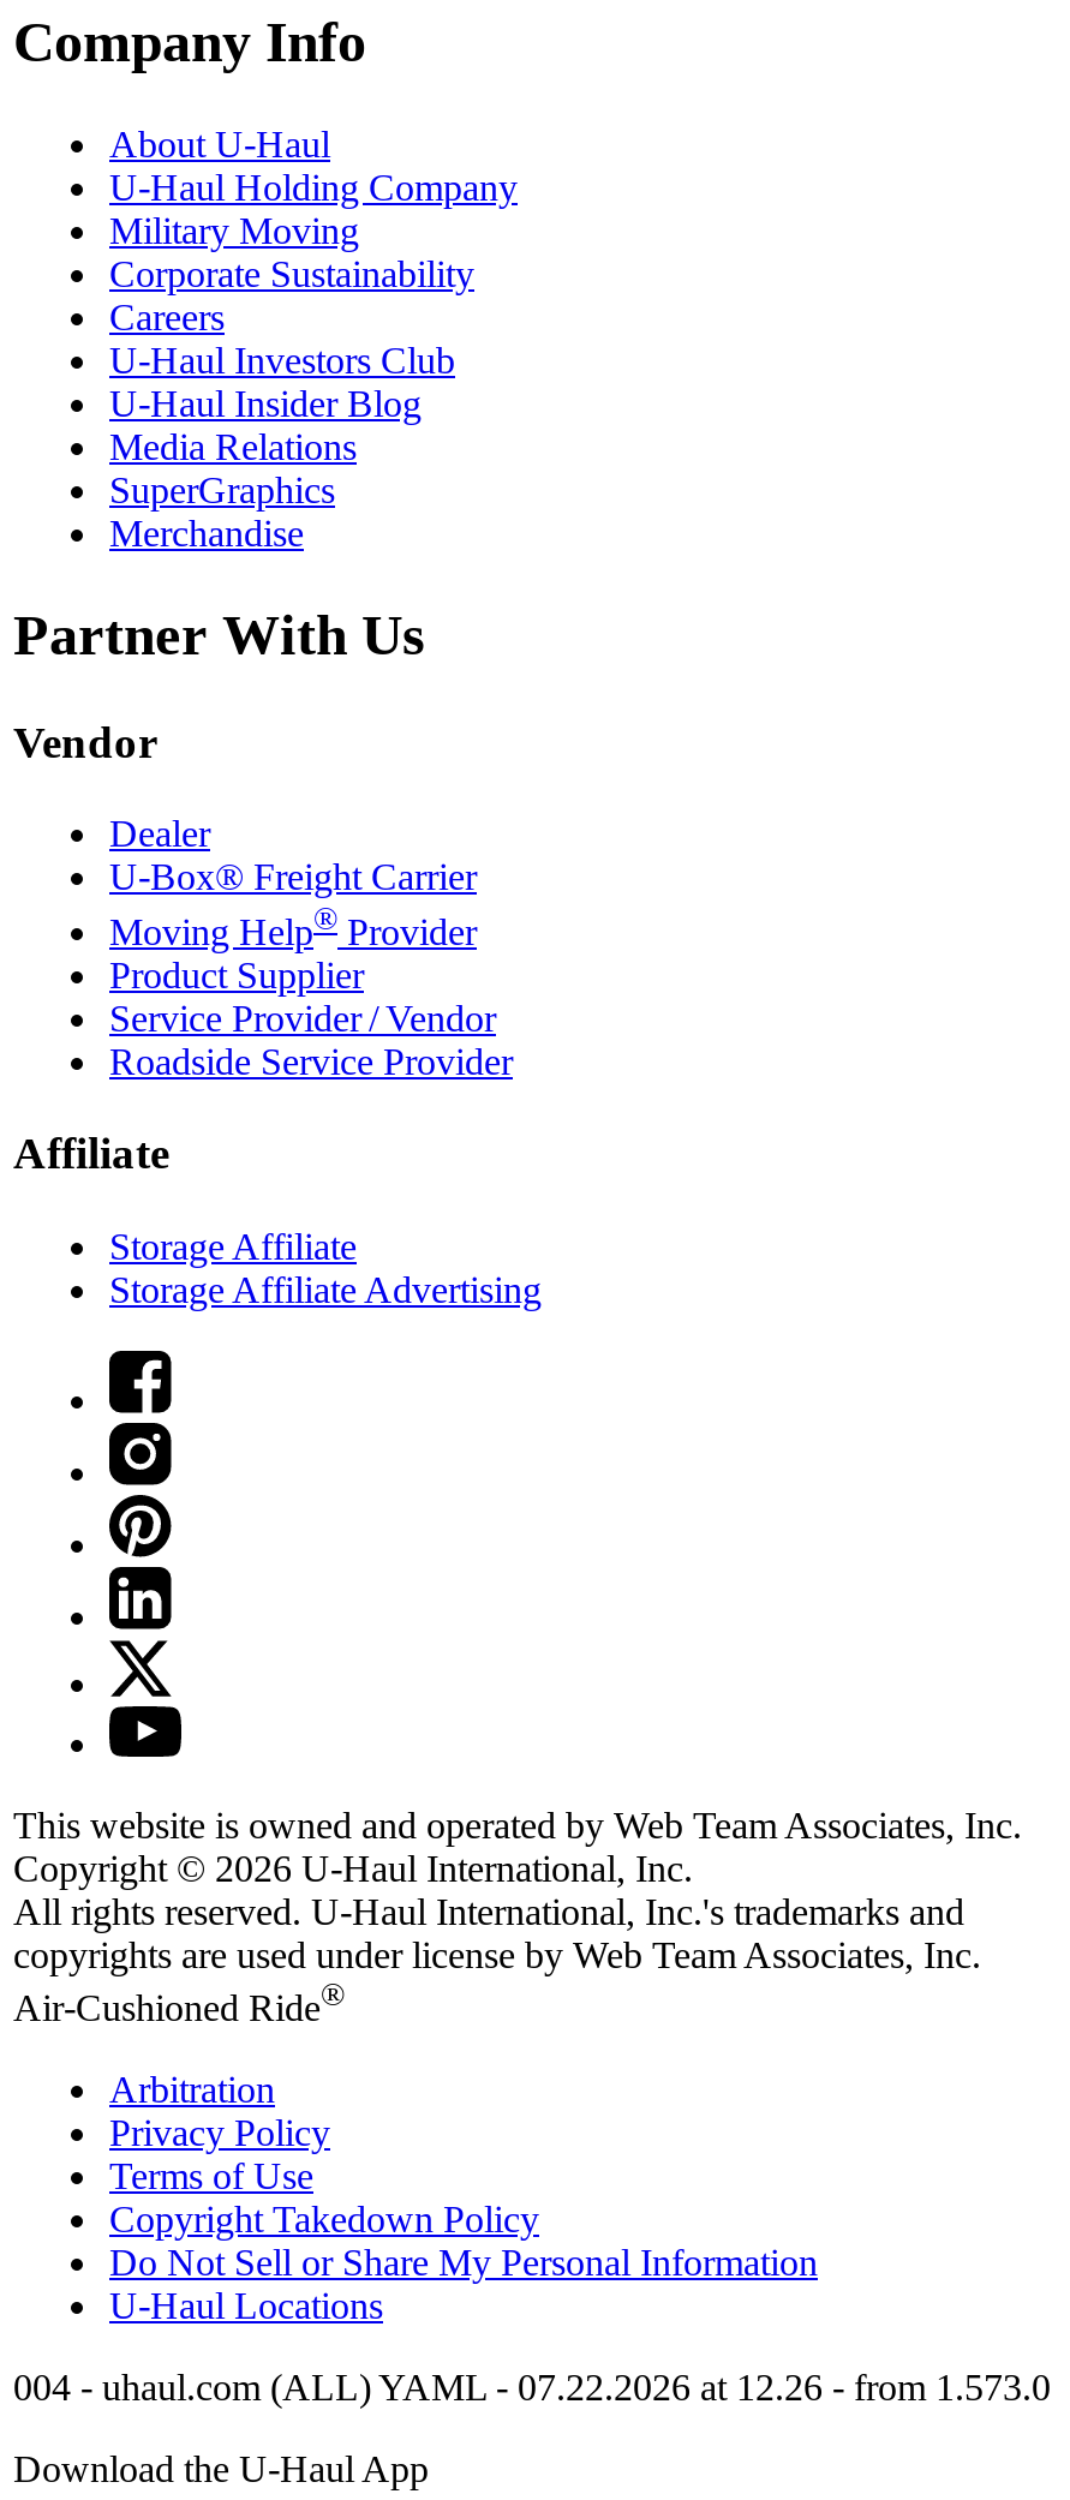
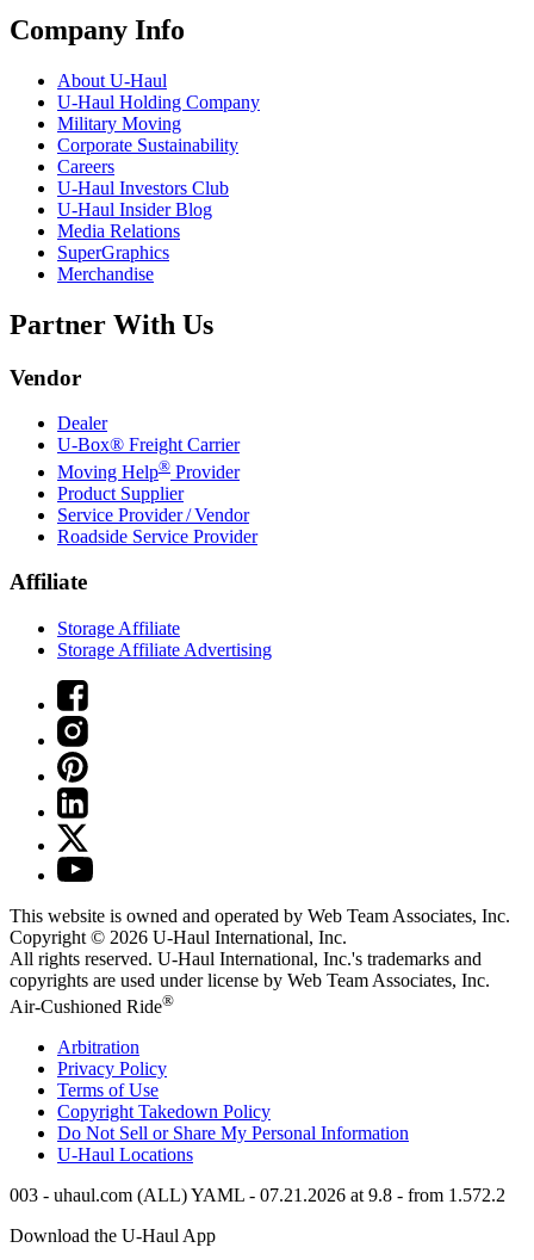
- 004 - uhaul.com (ALL) YAML - 07.22.2026 at 12.26 - from 1.573.0
+ 003 - uhaul.com (ALL) YAML - 07.21.2026 at 9.8 - from 1.572.2
